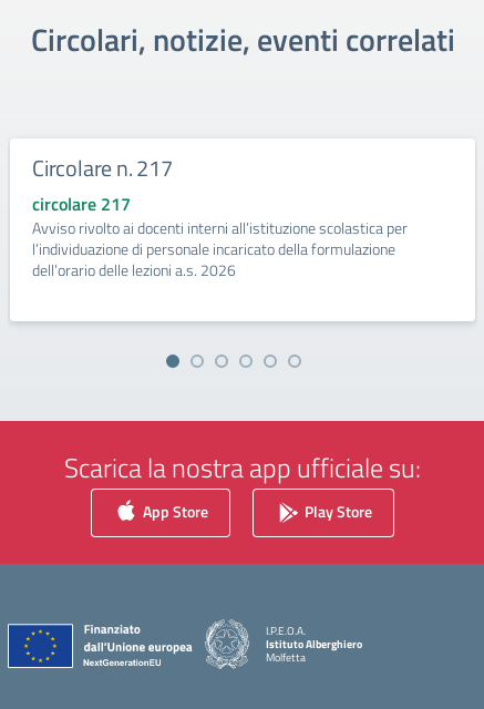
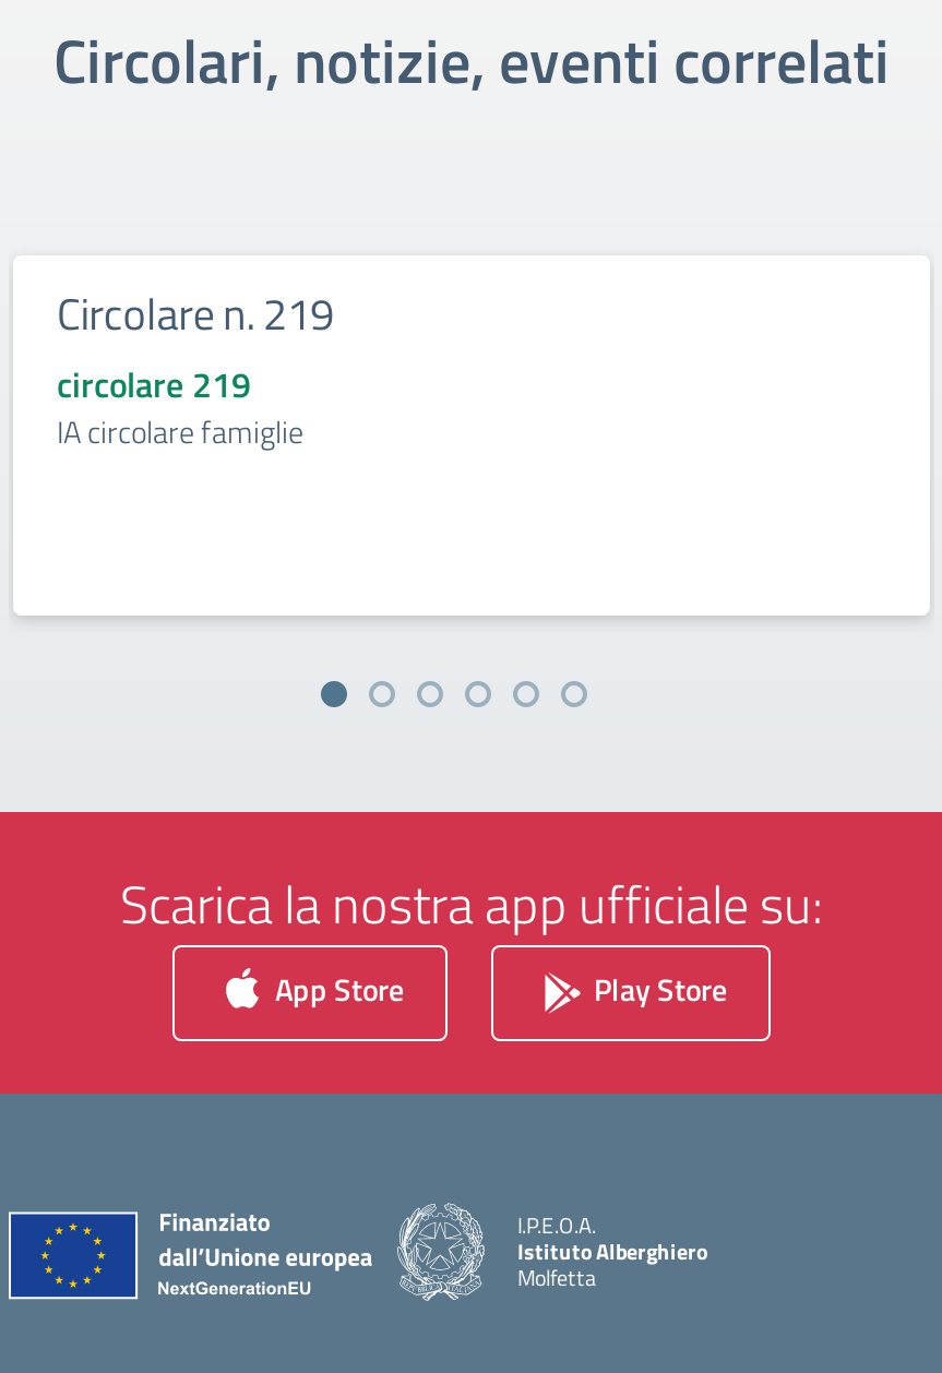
- Circolare n. 217
- circolare 217
- Avviso rivolto ai docenti interni all’istituzione scolastica per
- l’individuazione di personale incaricato della formulazione
- dell’orario delle lezioni a.s. 2026
+ Circolare n. 219
+ circolare 219
+ IA circolare famiglie
